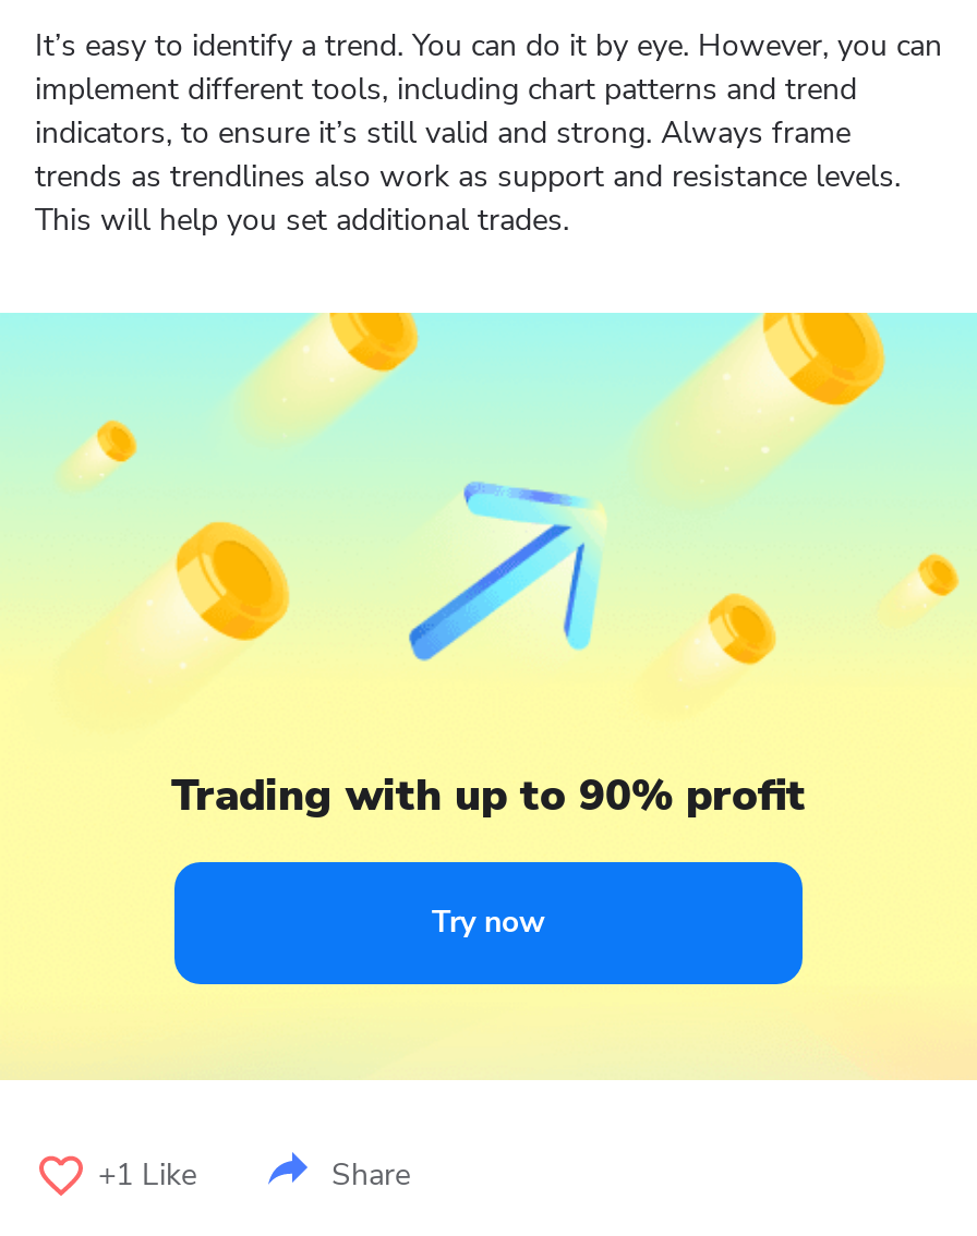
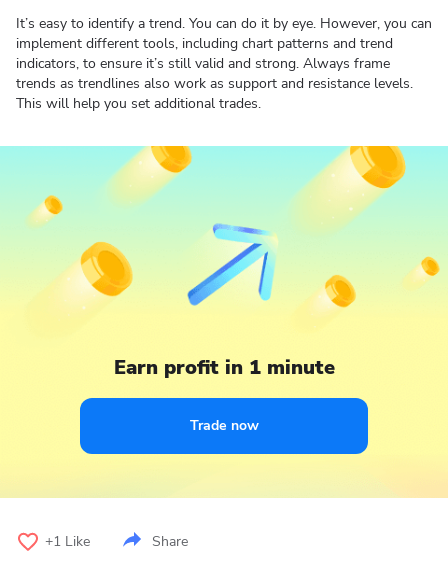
- Trading with up to 90% profit
+ Earn profit in 1 minute

- Try now
+ Trade now
